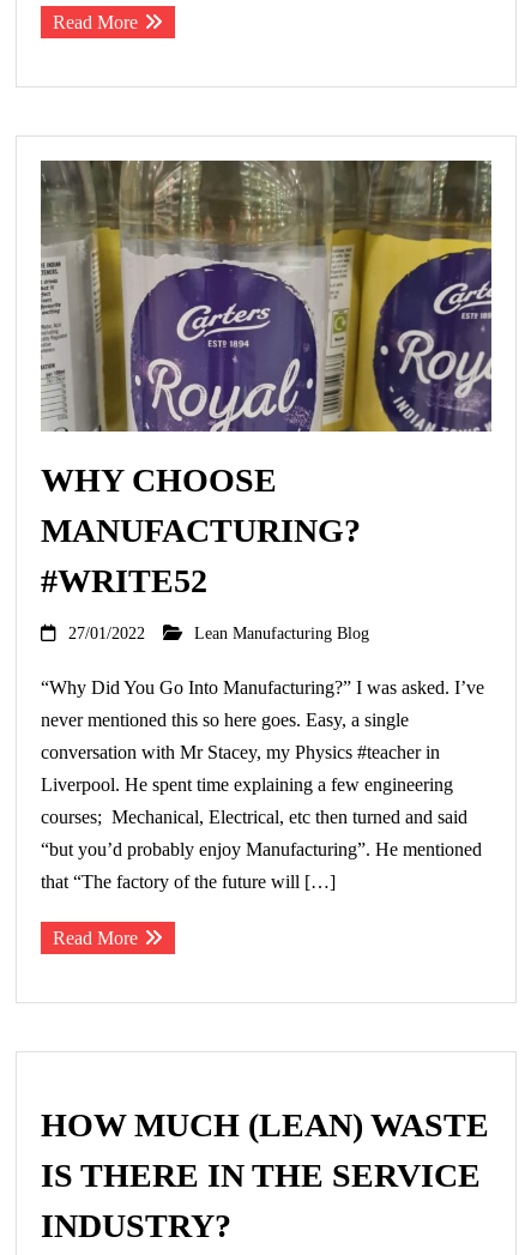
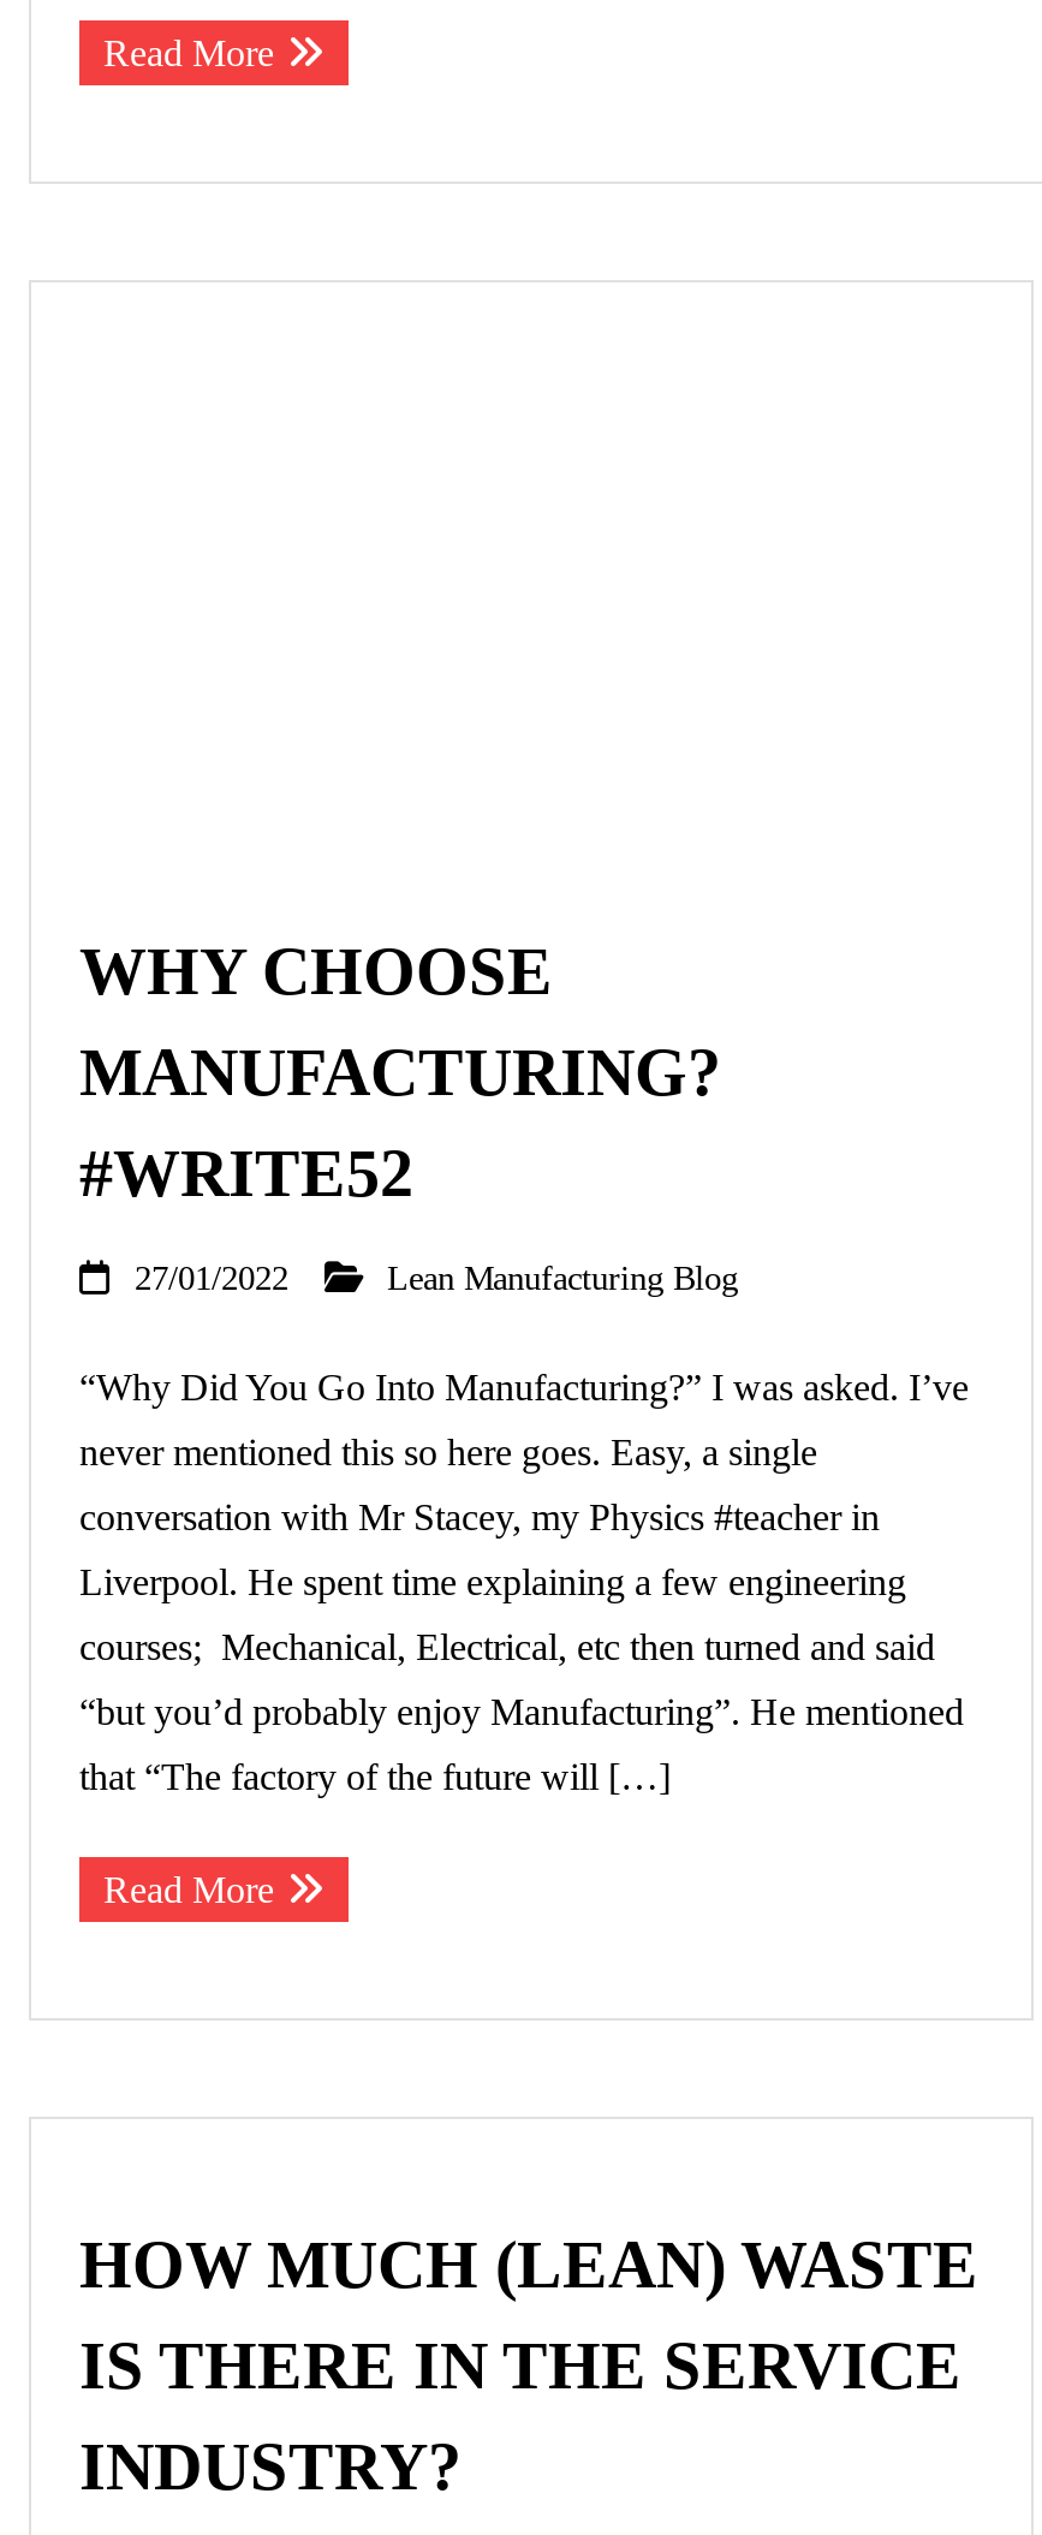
- [image]
